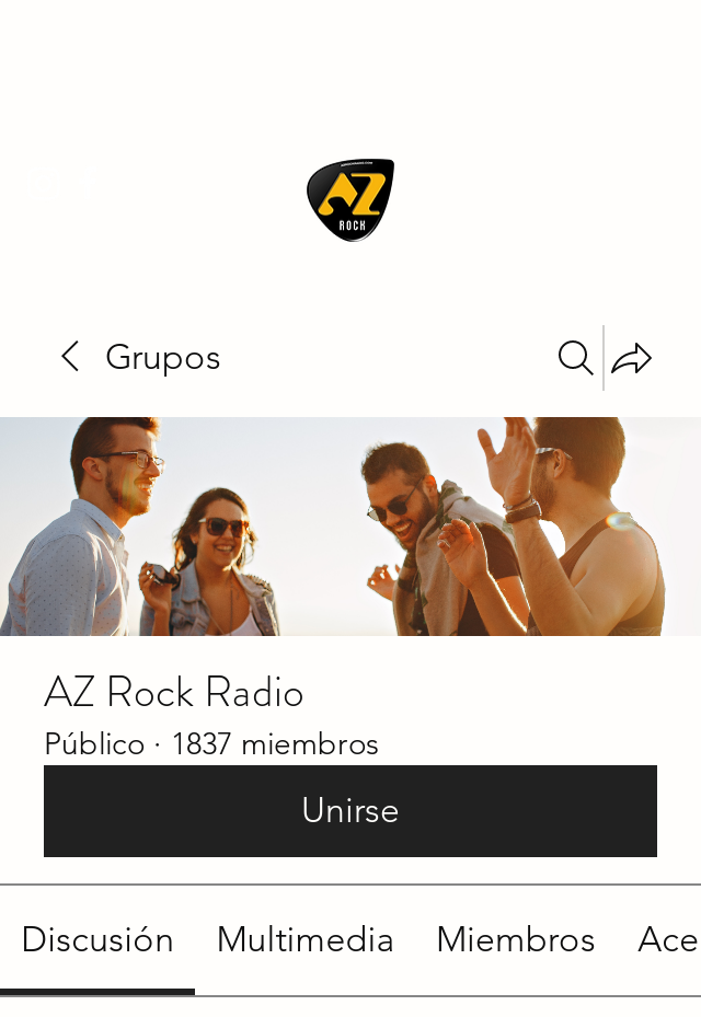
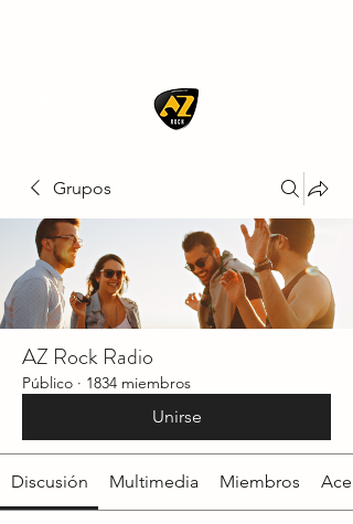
- Público · 1837 miembros
+ Público · 1834 miembros
